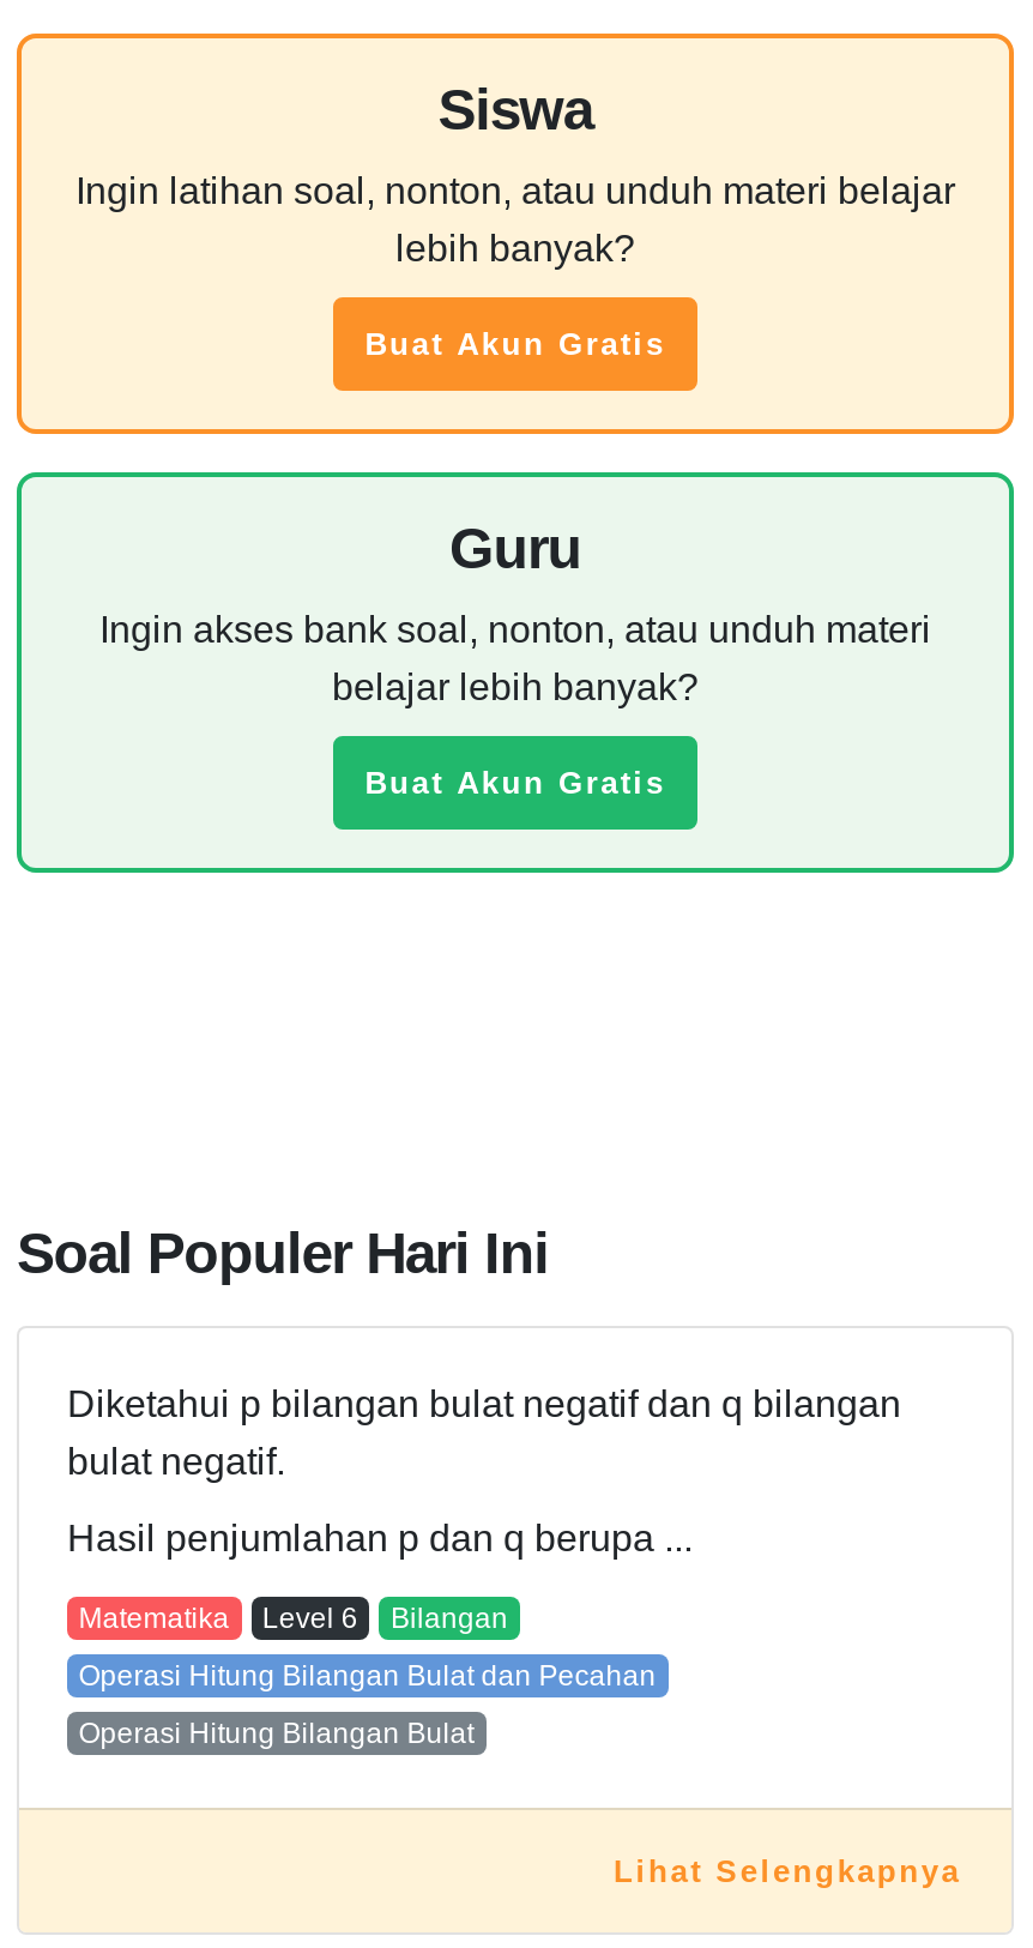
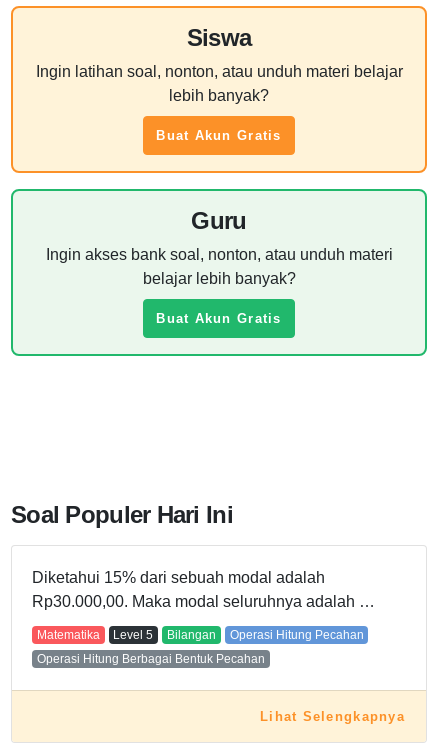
- Diketahui p bilangan bulat negatif dan q bilangan
- bulat negatif.
- Hasil penjumlahan p dan q berupa ...
+ Diketahui 15% dari sebuah modal adalah
+ Rp30.000,00. Maka modal seluruhnya adalah …

- Level 6
+ Level 5

- Operasi Hitung Bilangan Bulat dan Pecahan
+ Operasi Hitung Pecahan

- Operasi Hitung Bilangan Bulat
+ Operasi Hitung Berbagai Bentuk Pecahan
